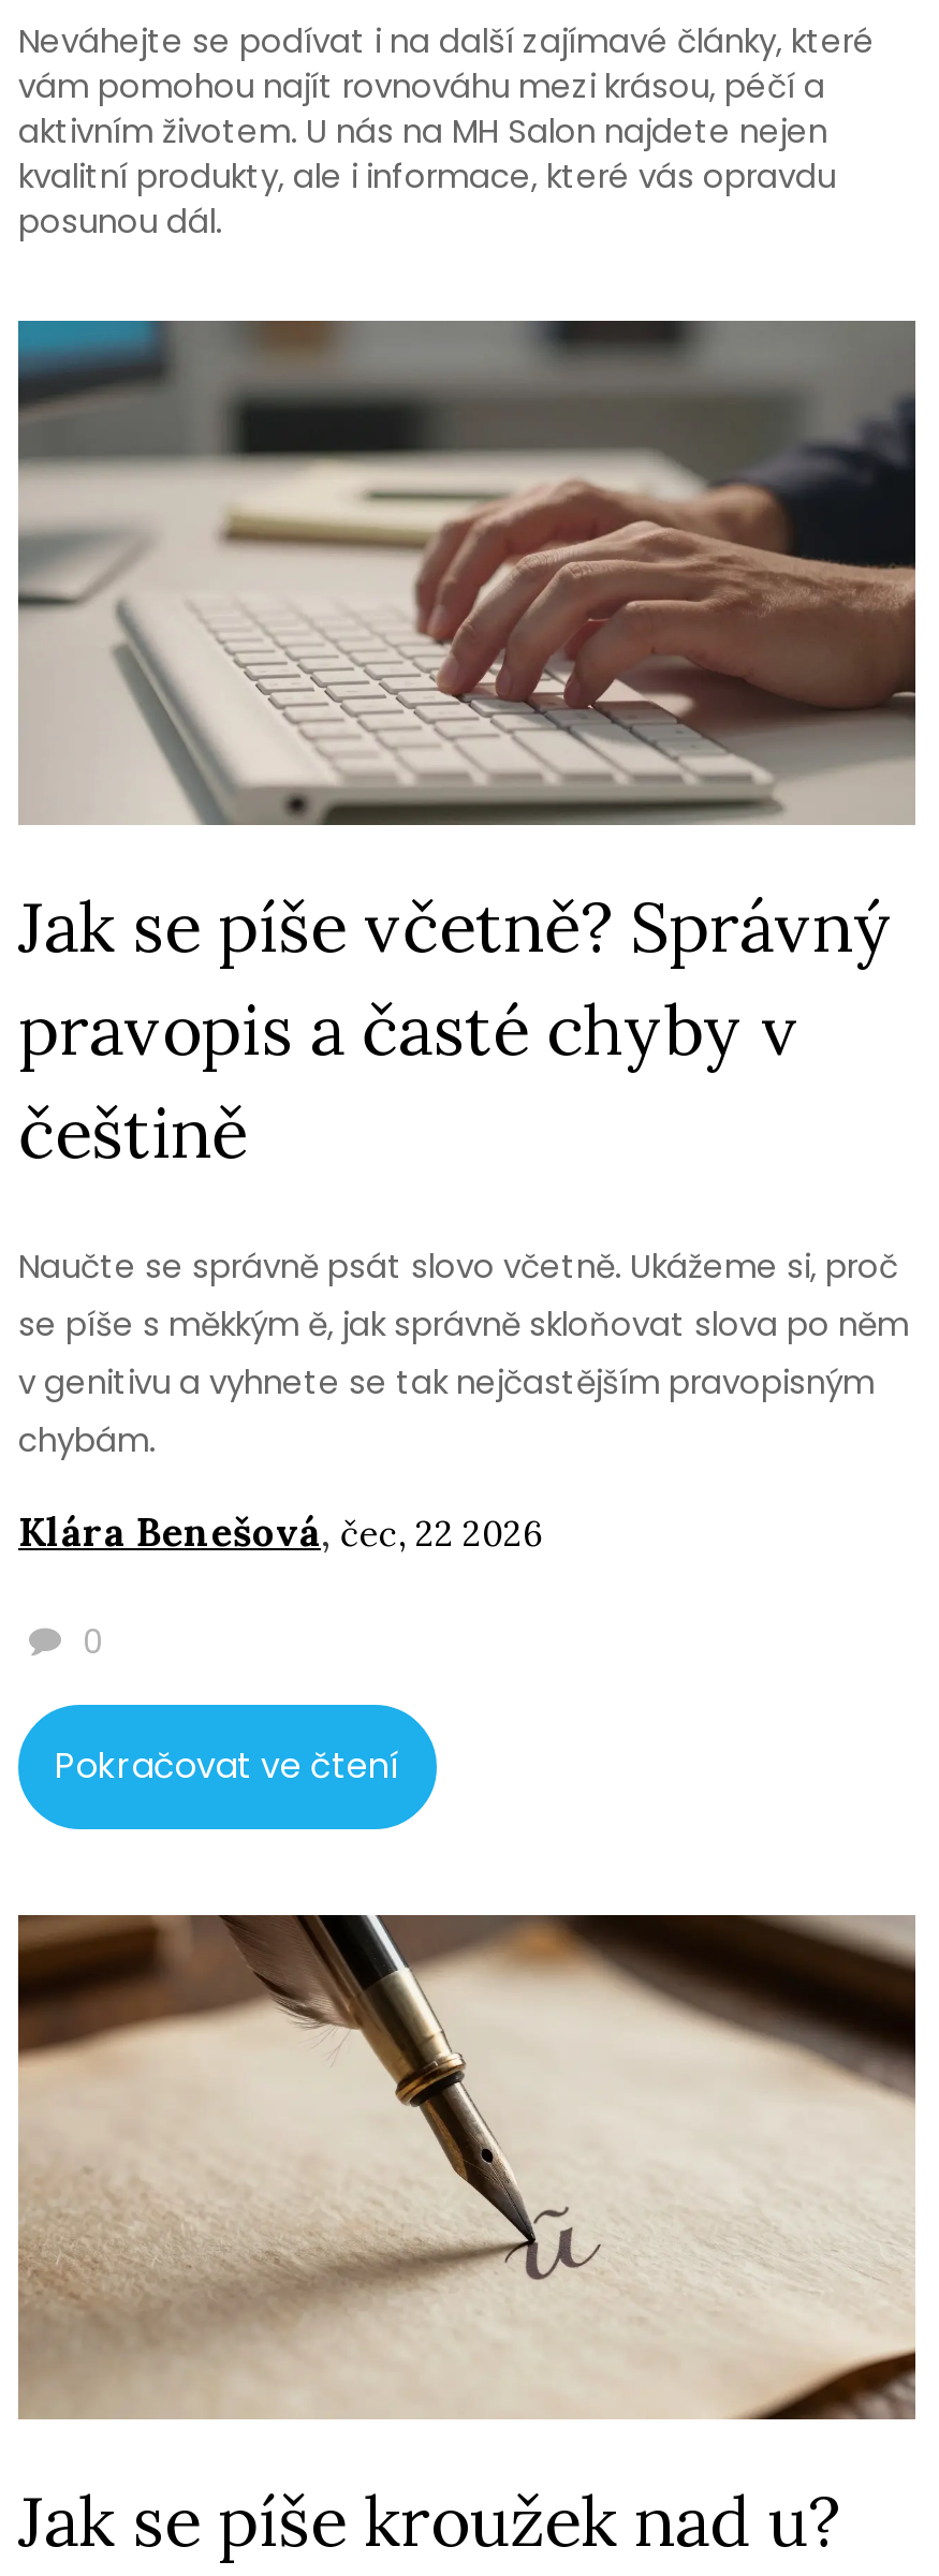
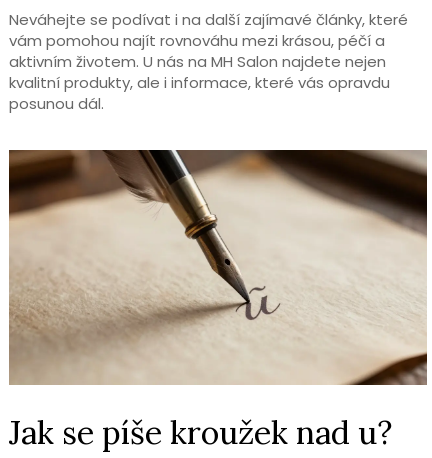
- [image]
- Jak se píše včetně? Správný
- pravopis a časté chyby v
- češtině
- Naučte se správně psát slovo včetně. Ukážeme si, proč
- se píše s měkkým ě, jak správně skloňovat slova po něm
- v genitivu a vyhnete se tak nejčastějším pravopisným
- chybám.
- Klára Benešová, čec, 22 2026
- 0
- Pokračovat ve čtení
